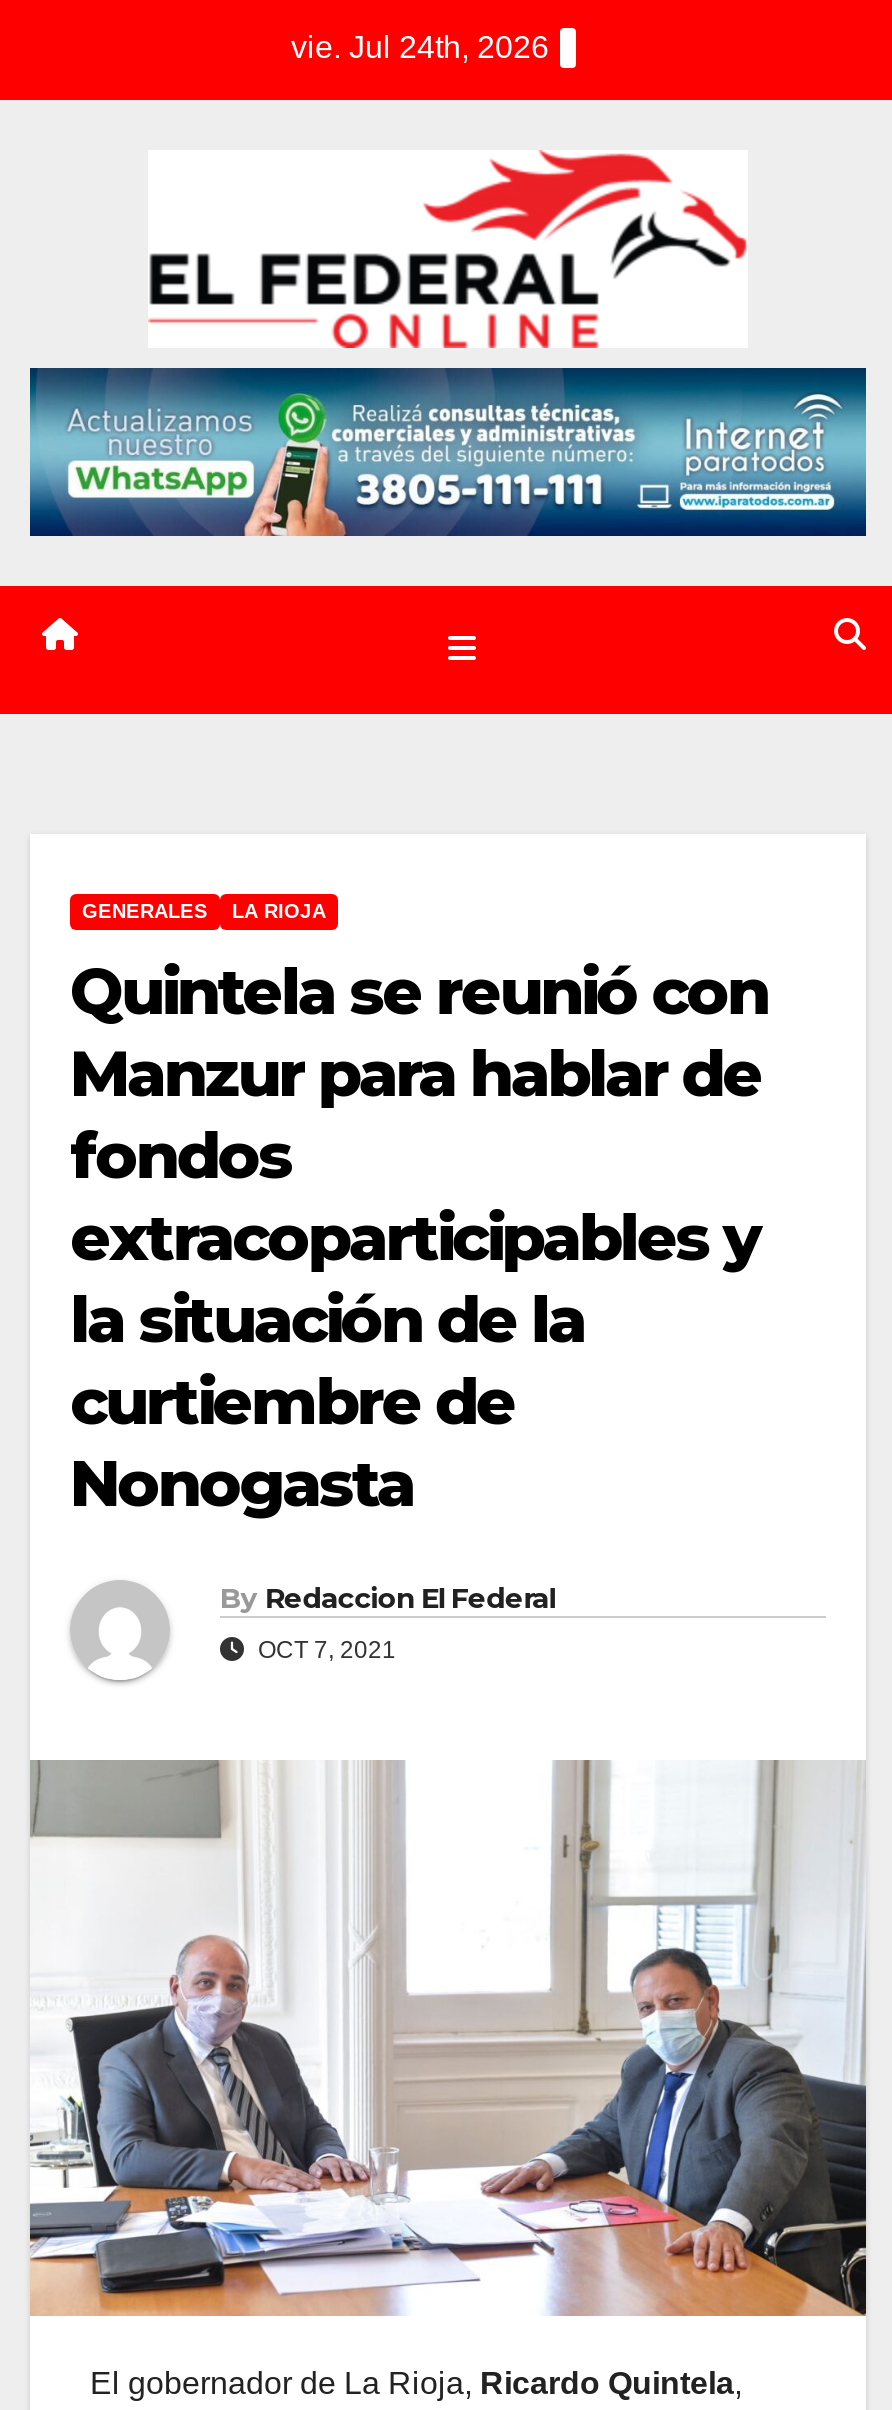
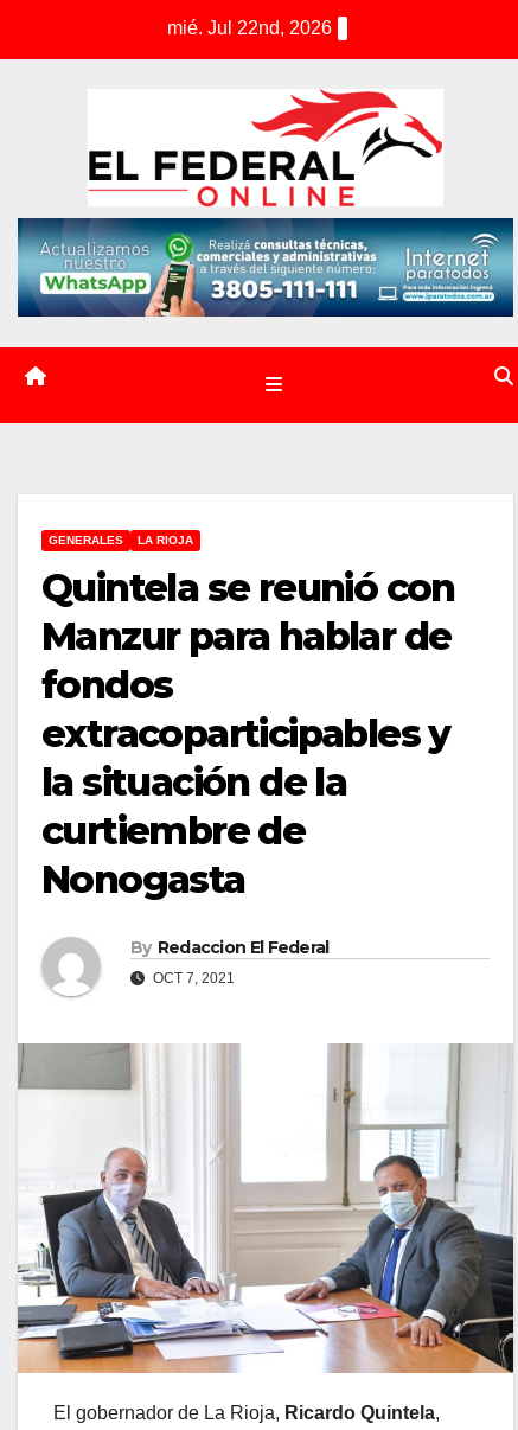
- vie. Jul 24th, 2026
+ mié. Jul 22nd, 2026
